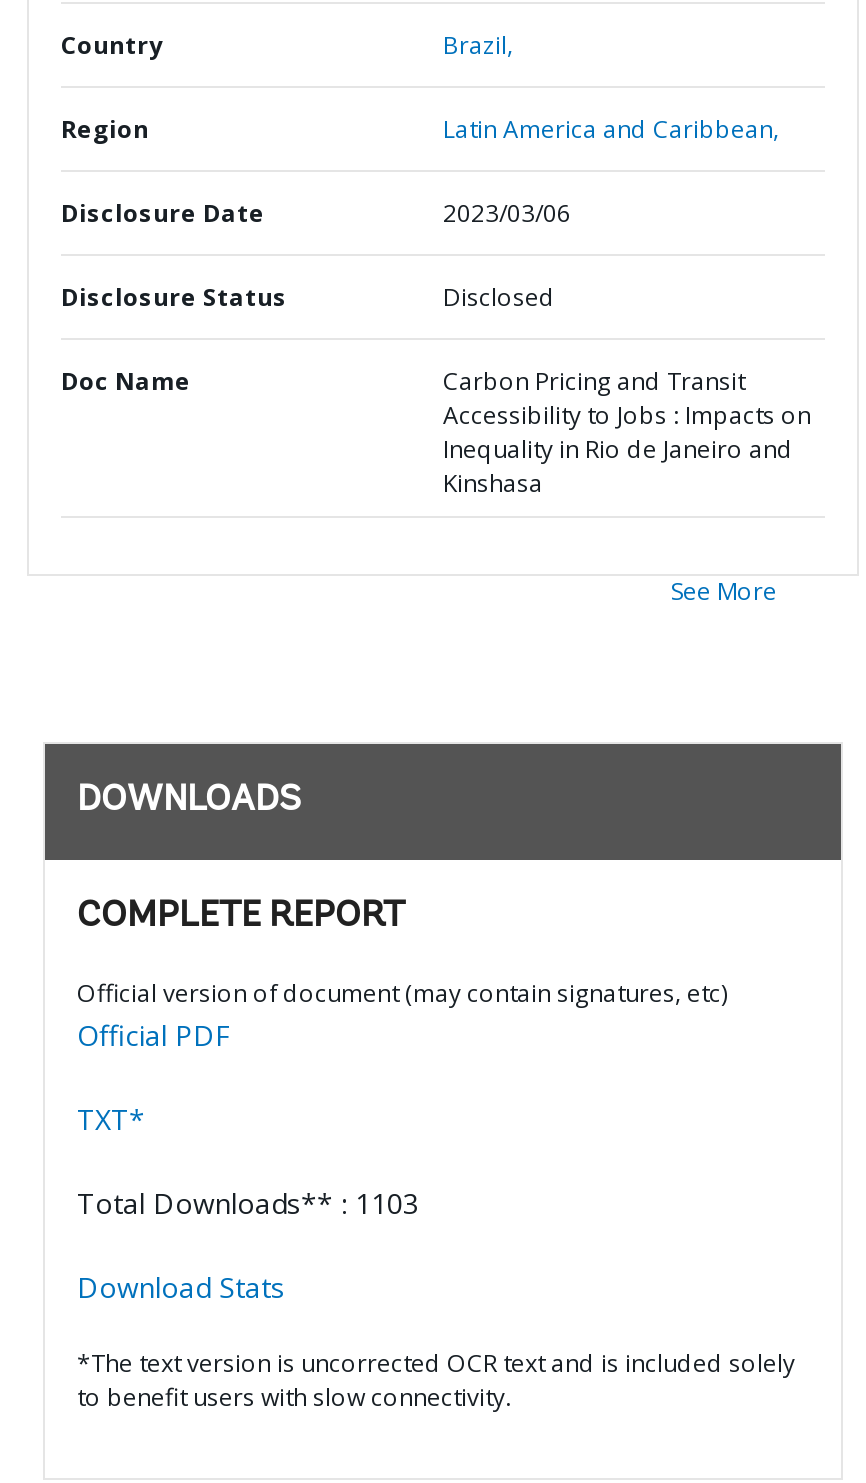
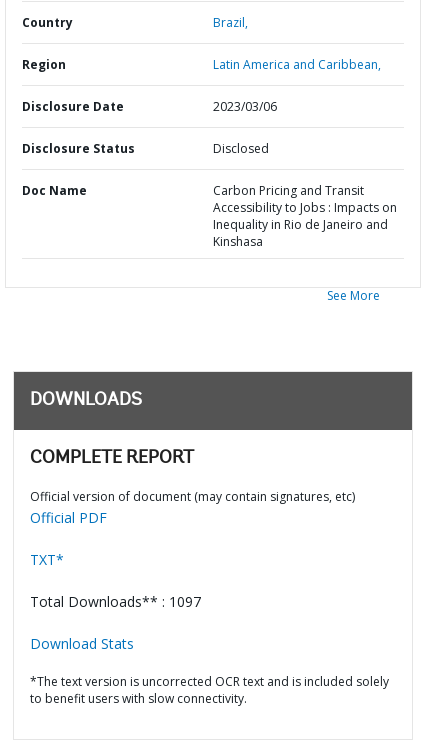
- Total Downloads** : 1103
+ Total Downloads** : 1097
